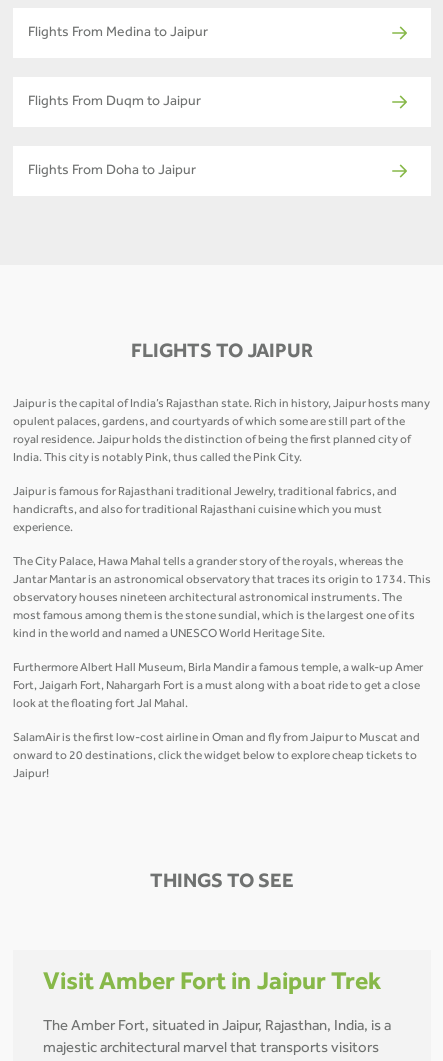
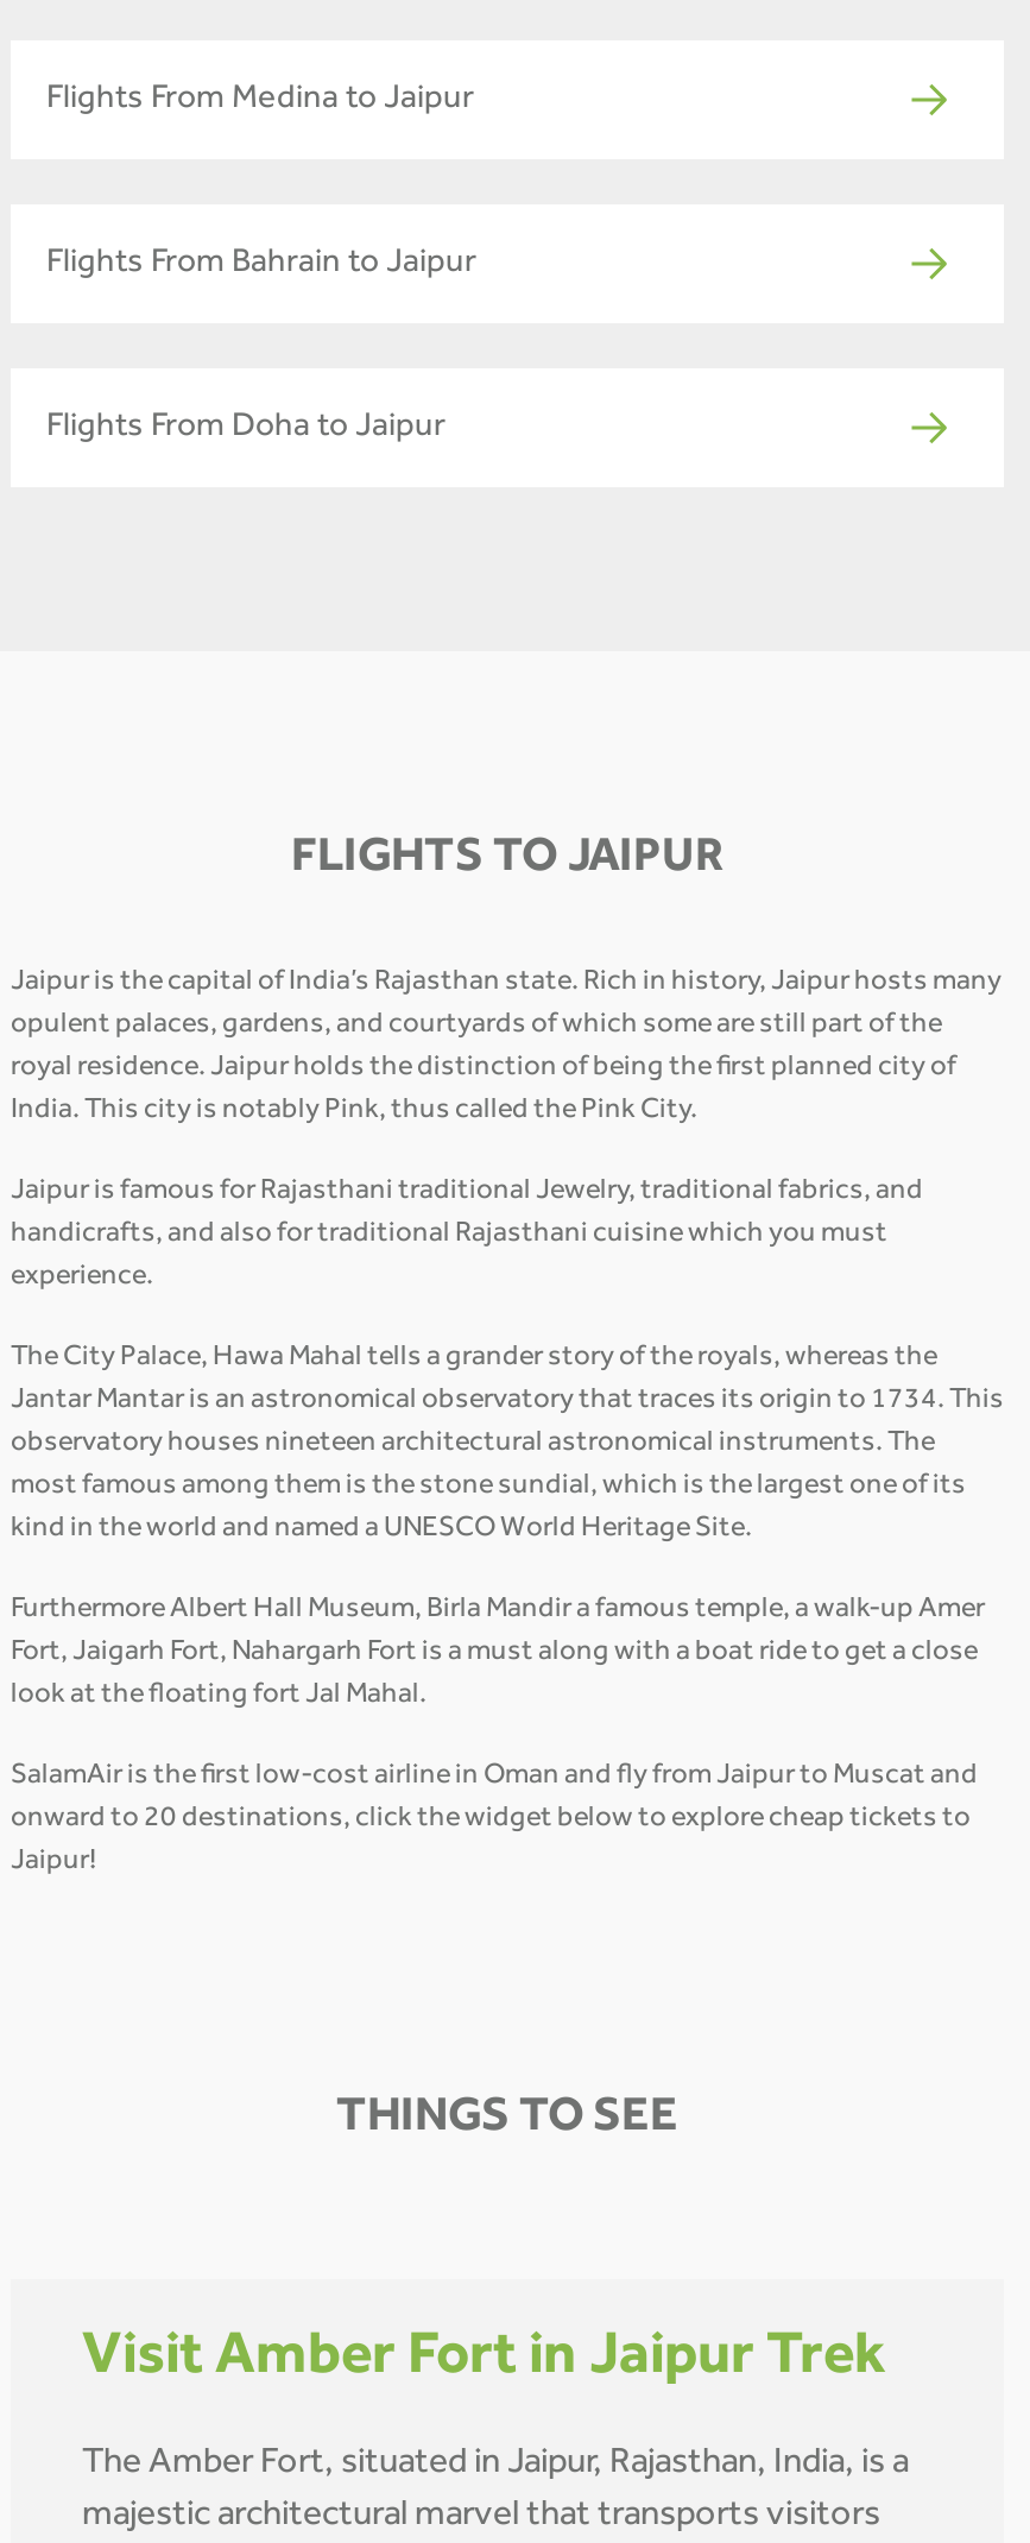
- Flights From Duqm to Jaipur
+ Flights From Bahrain to Jaipur
